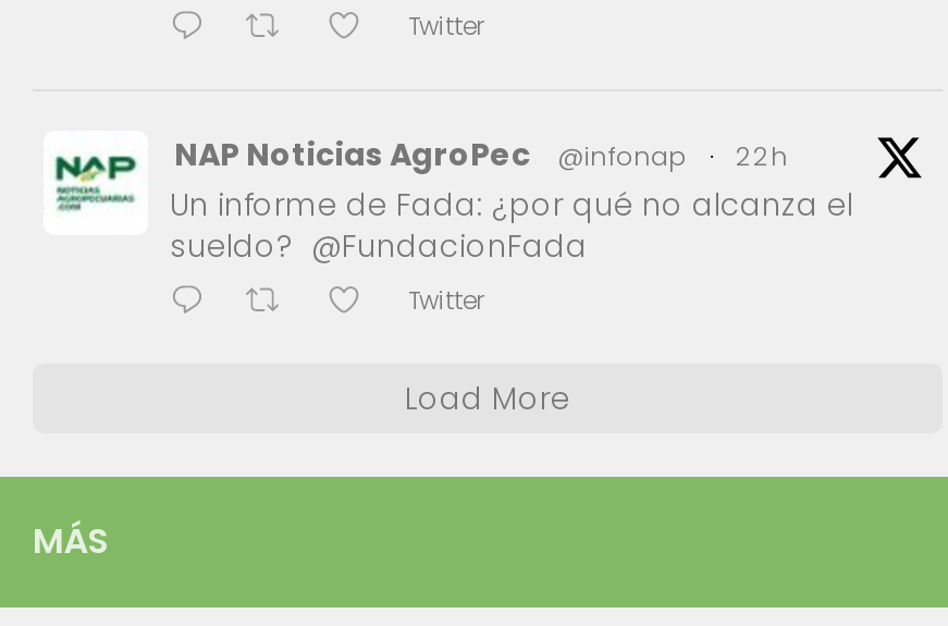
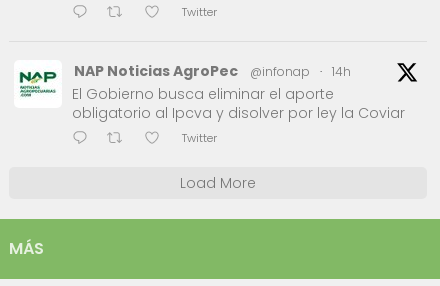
- 22h
- Un informe de Fada: ¿por qué no alcanza el
- sueldo? @FundacionFada
+ 14h
+ El Gobierno busca eliminar el aporte
+ obligatorio al Ipcva y disolver por ley la Coviar
